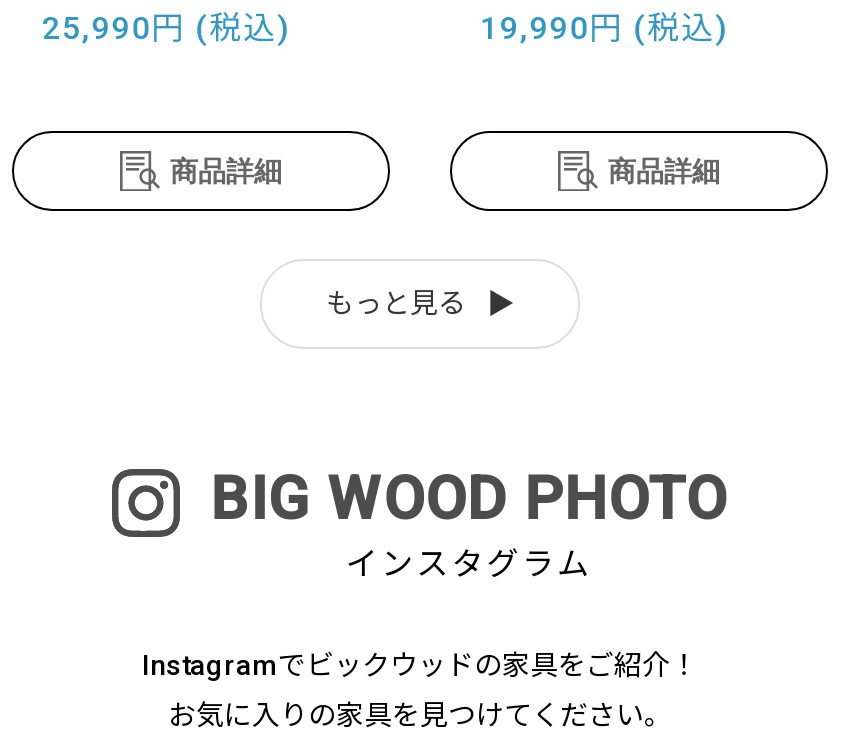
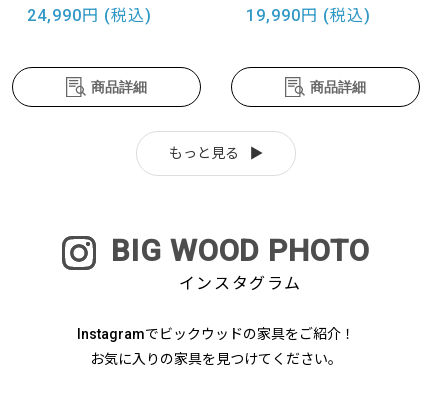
- 25,990円 (税込)
+ 24,990円 (税込)
